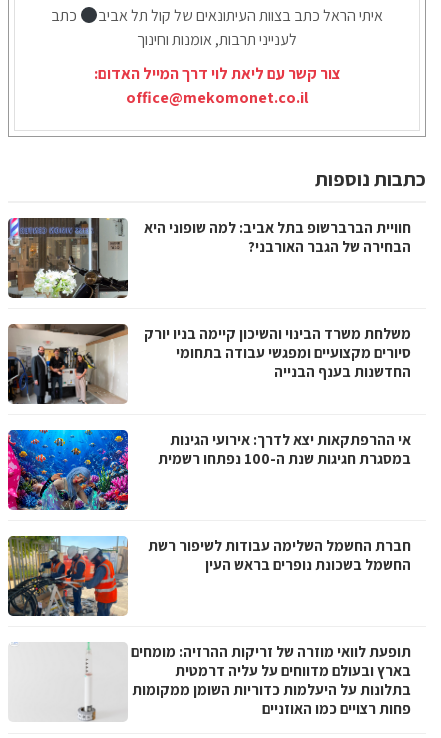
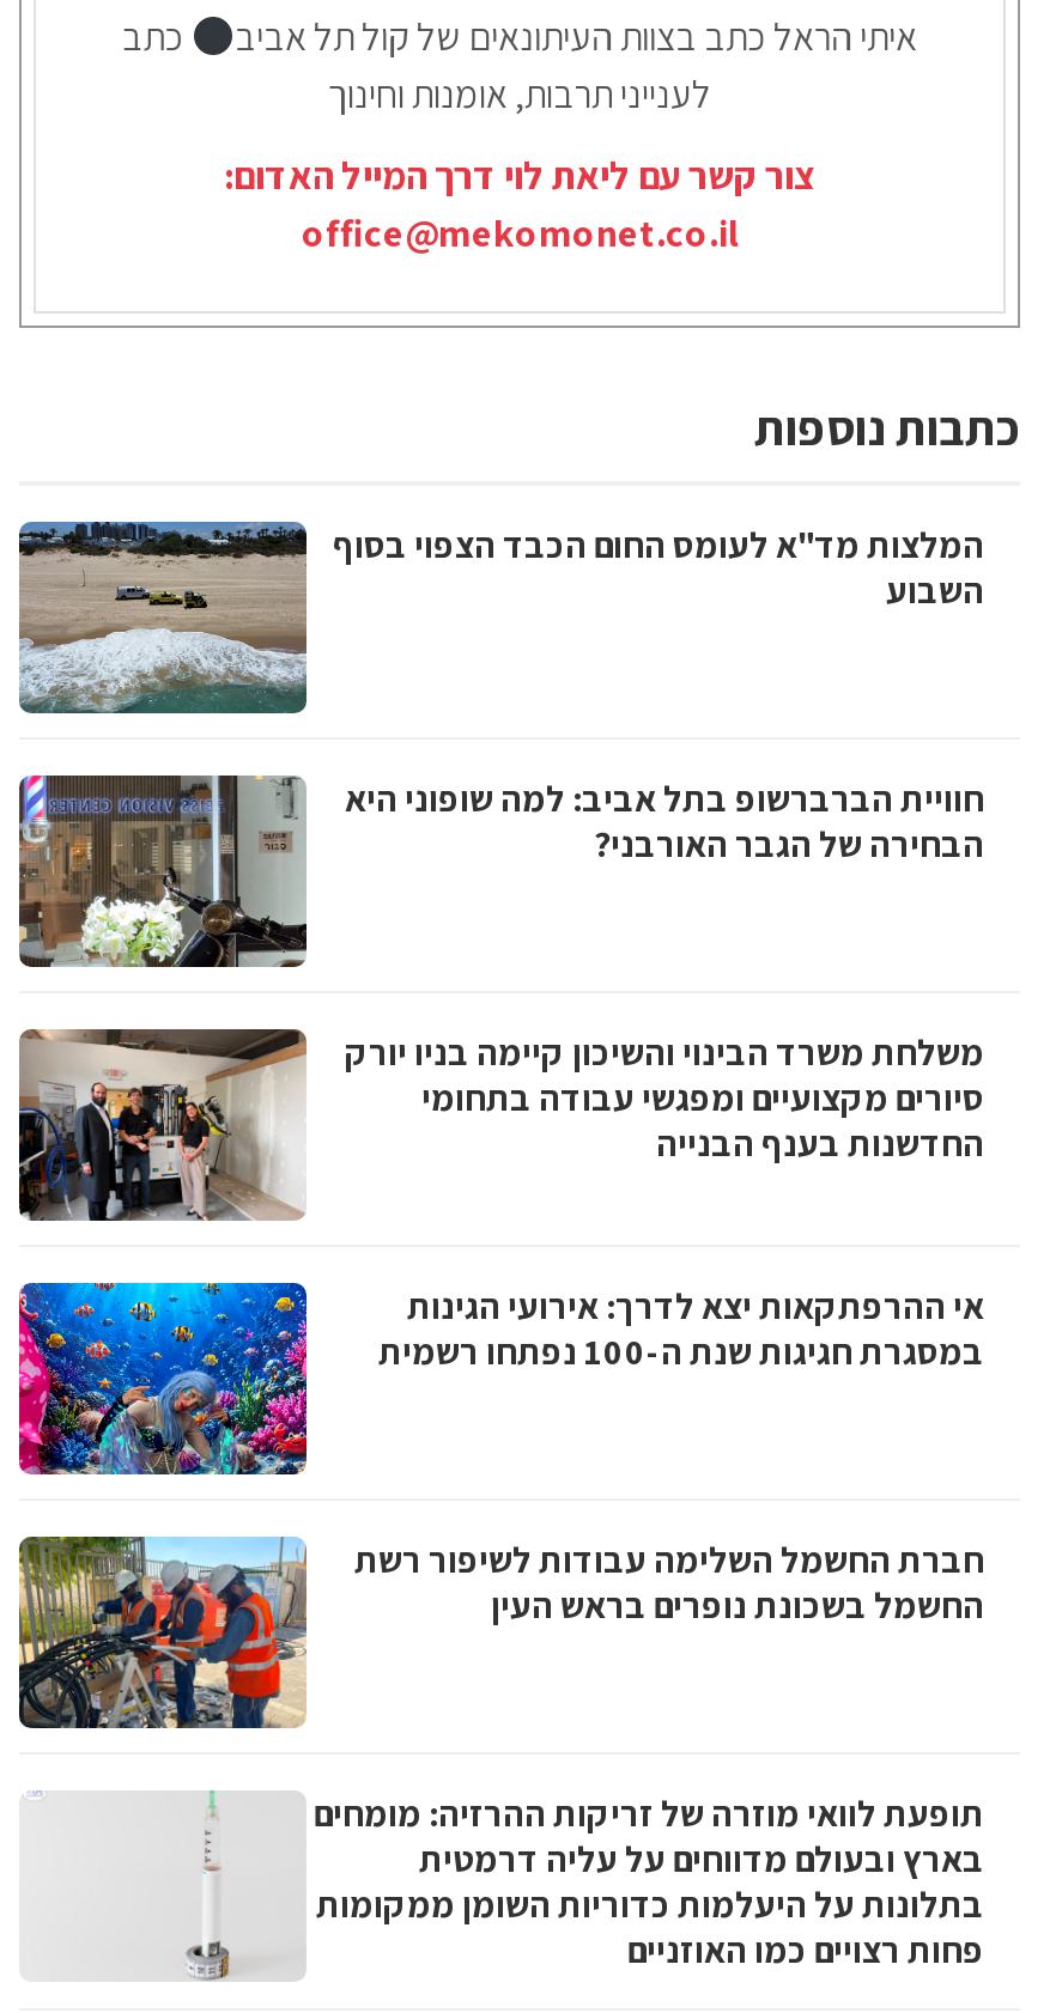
+ [image]
+ המלצות מד"א לעומס החום הכבד הצפוי בסוף
+ השבוע
